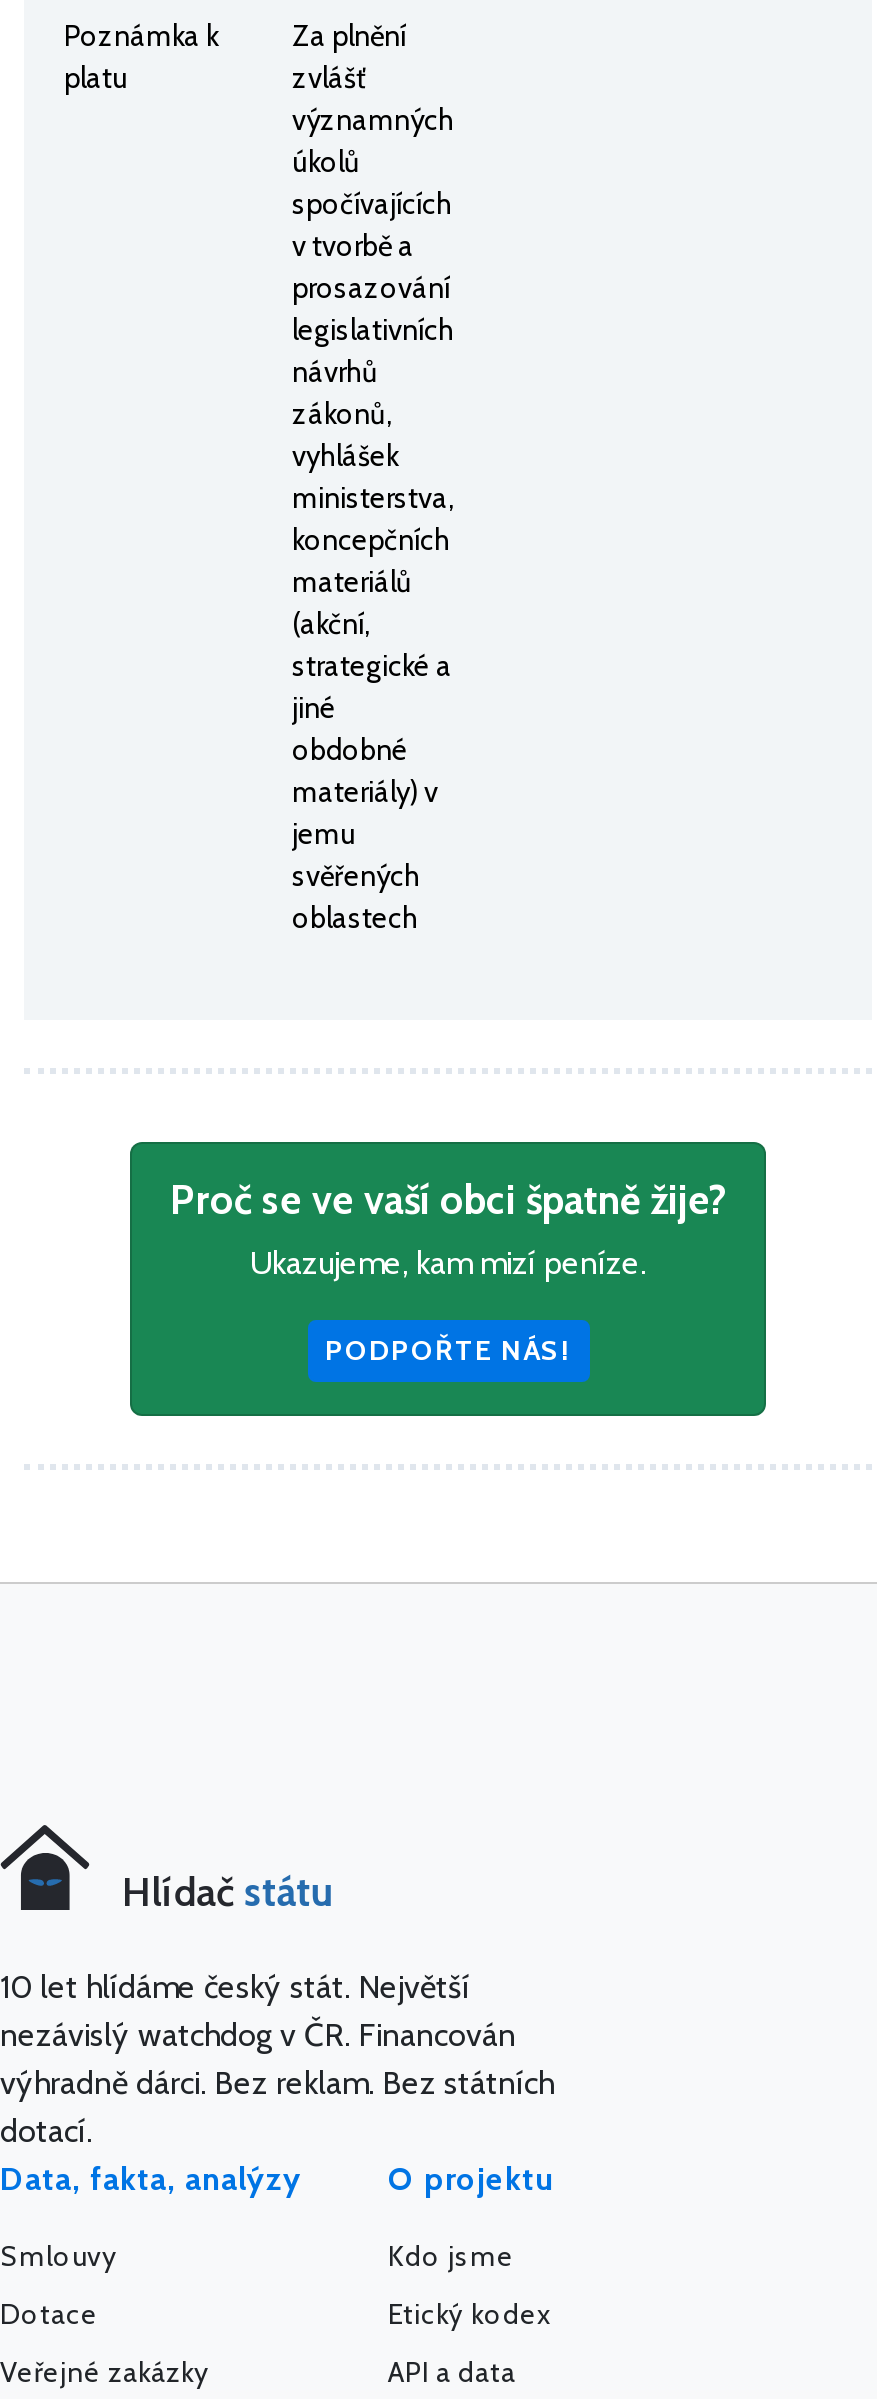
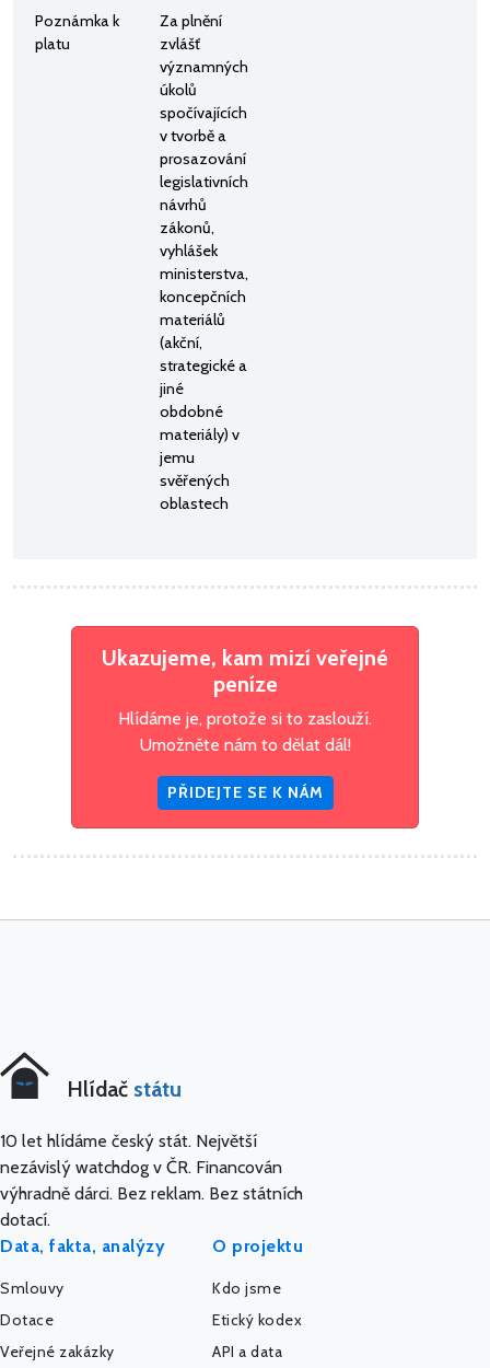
- [image]
- Proč se ve vaší obci špatně žije?
- Ukazujeme, kam mizí peníze.
+ [image]
+ Ukazujeme, kam mizí veřejné
+ peníze
+ Hlídáme je, protože si to zaslouží.
+ Umožněte nám to dělat dál!

- PODPOŘTE NÁS!
+ PŘIDEJTE SE K NÁM
